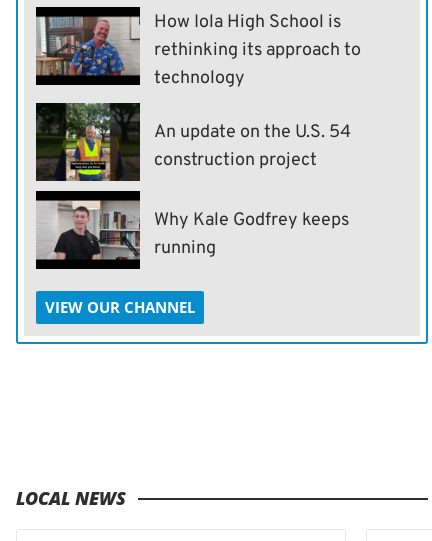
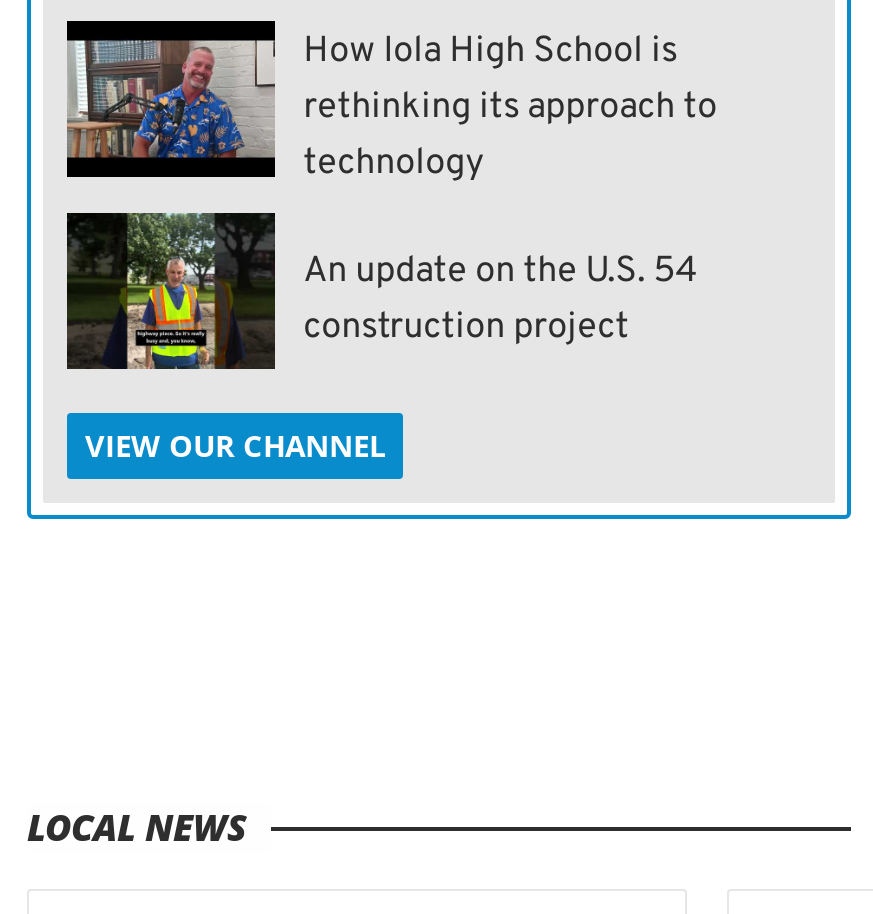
- [image]
- Why Kale Godfrey keeps
- running
